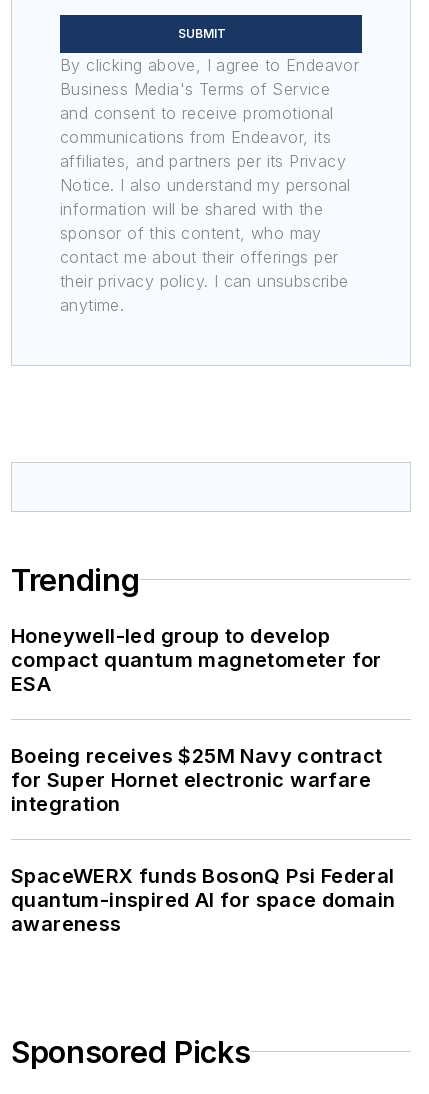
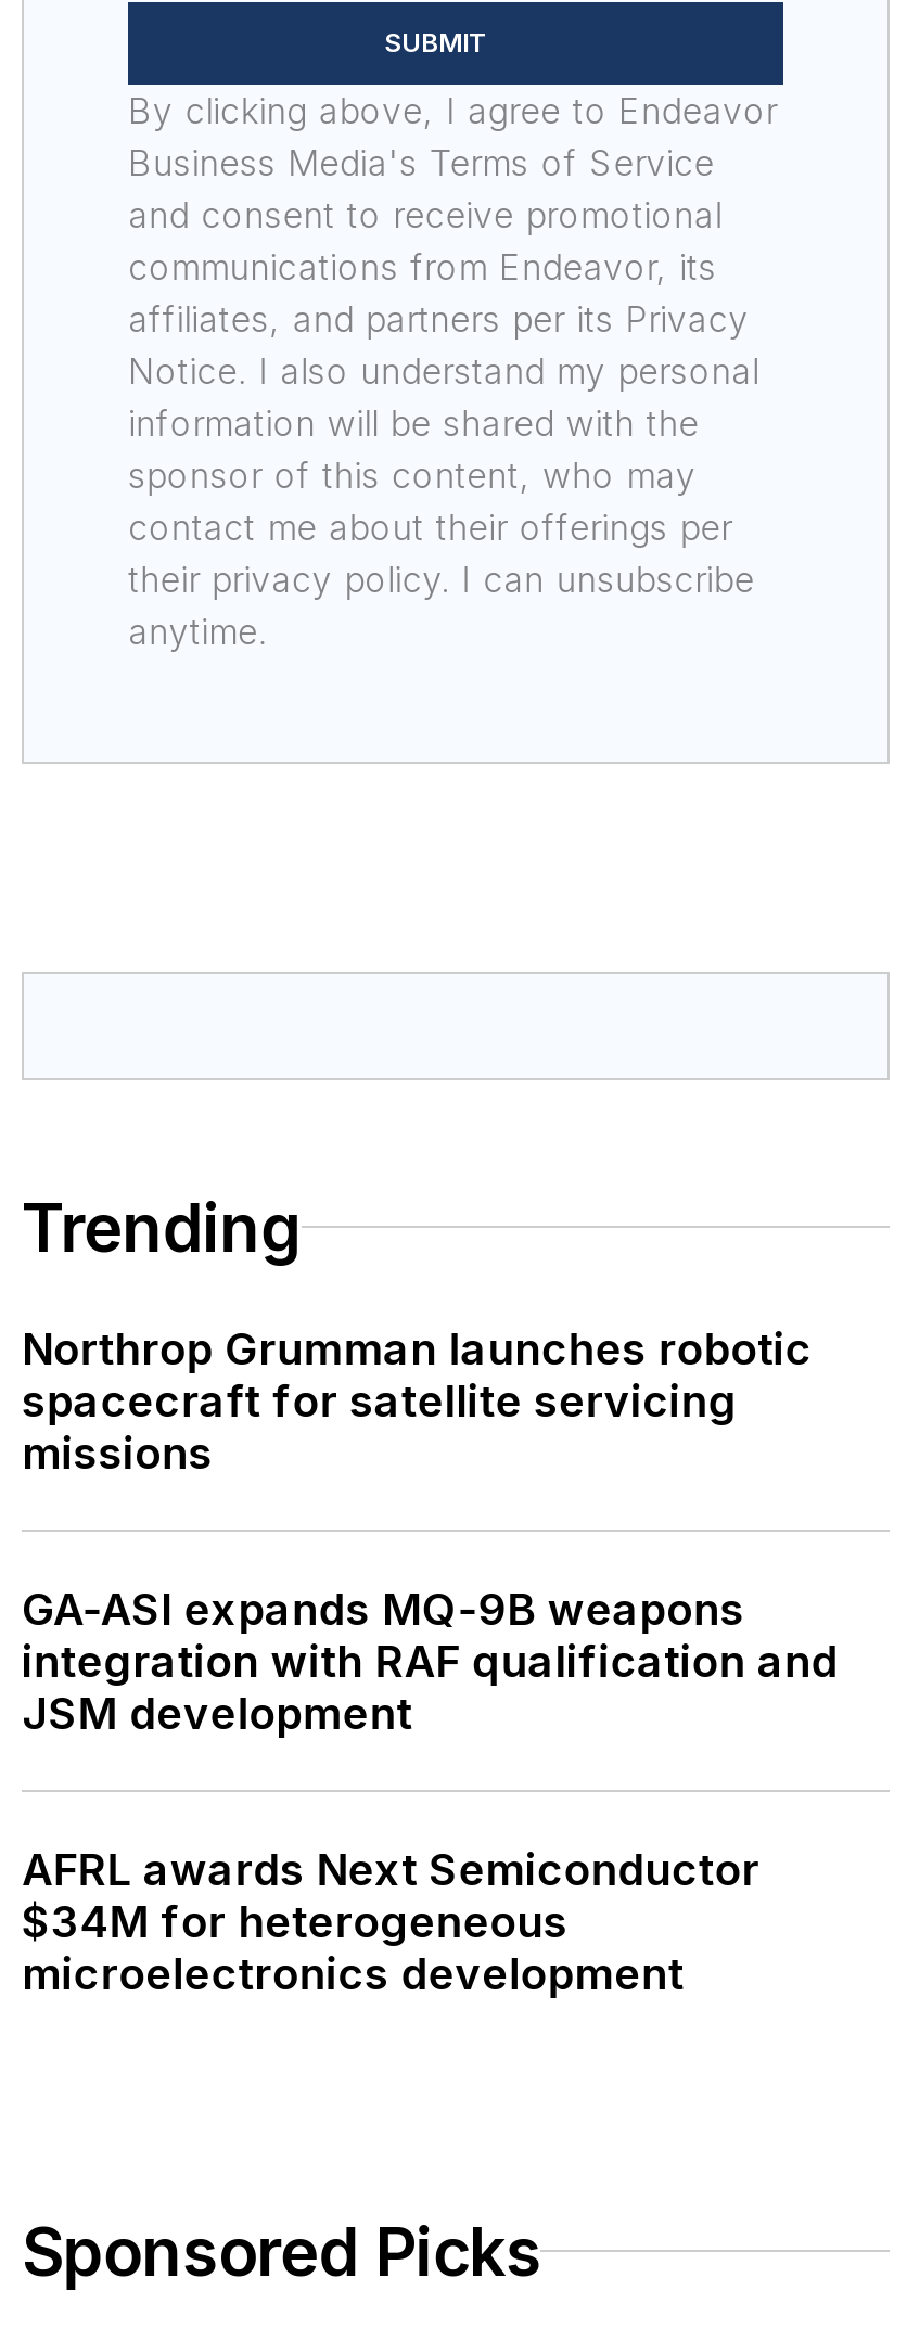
- Honeywell-led group to develop
- compact quantum magnetometer for
- ESA
+ Northrop Grumman launches robotic
+ spacecraft for satellite servicing
+ missions

- Boeing receives $25M Navy contract
- for Super Hornet electronic warfare
- integration
+ GA-ASI expands MQ-9B weapons
+ integration with RAF qualification and
+ JSM development

- SpaceWERX funds BosonQ Psi Federal
- quantum-inspired AI for space domain
- awareness
+ AFRL awards Next Semiconductor
+ $34M for heterogeneous
+ microelectronics development
